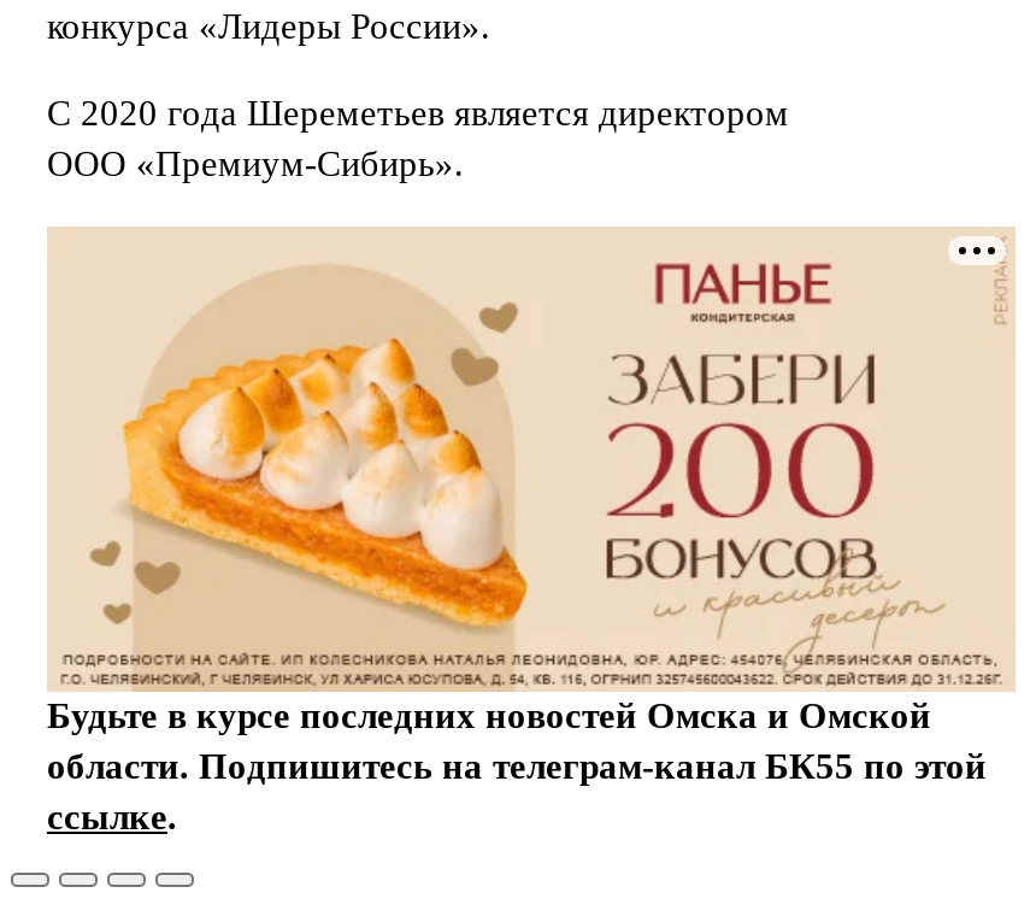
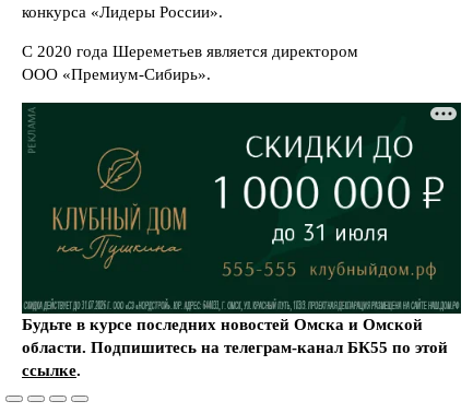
- [image]
+ [image]
